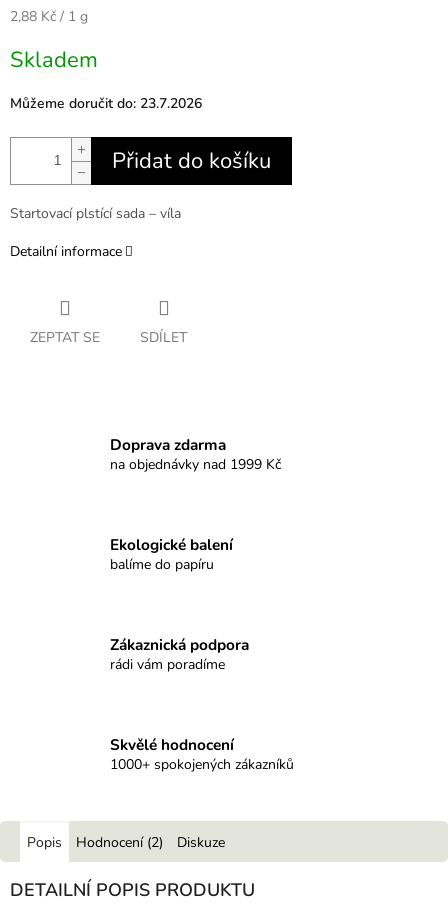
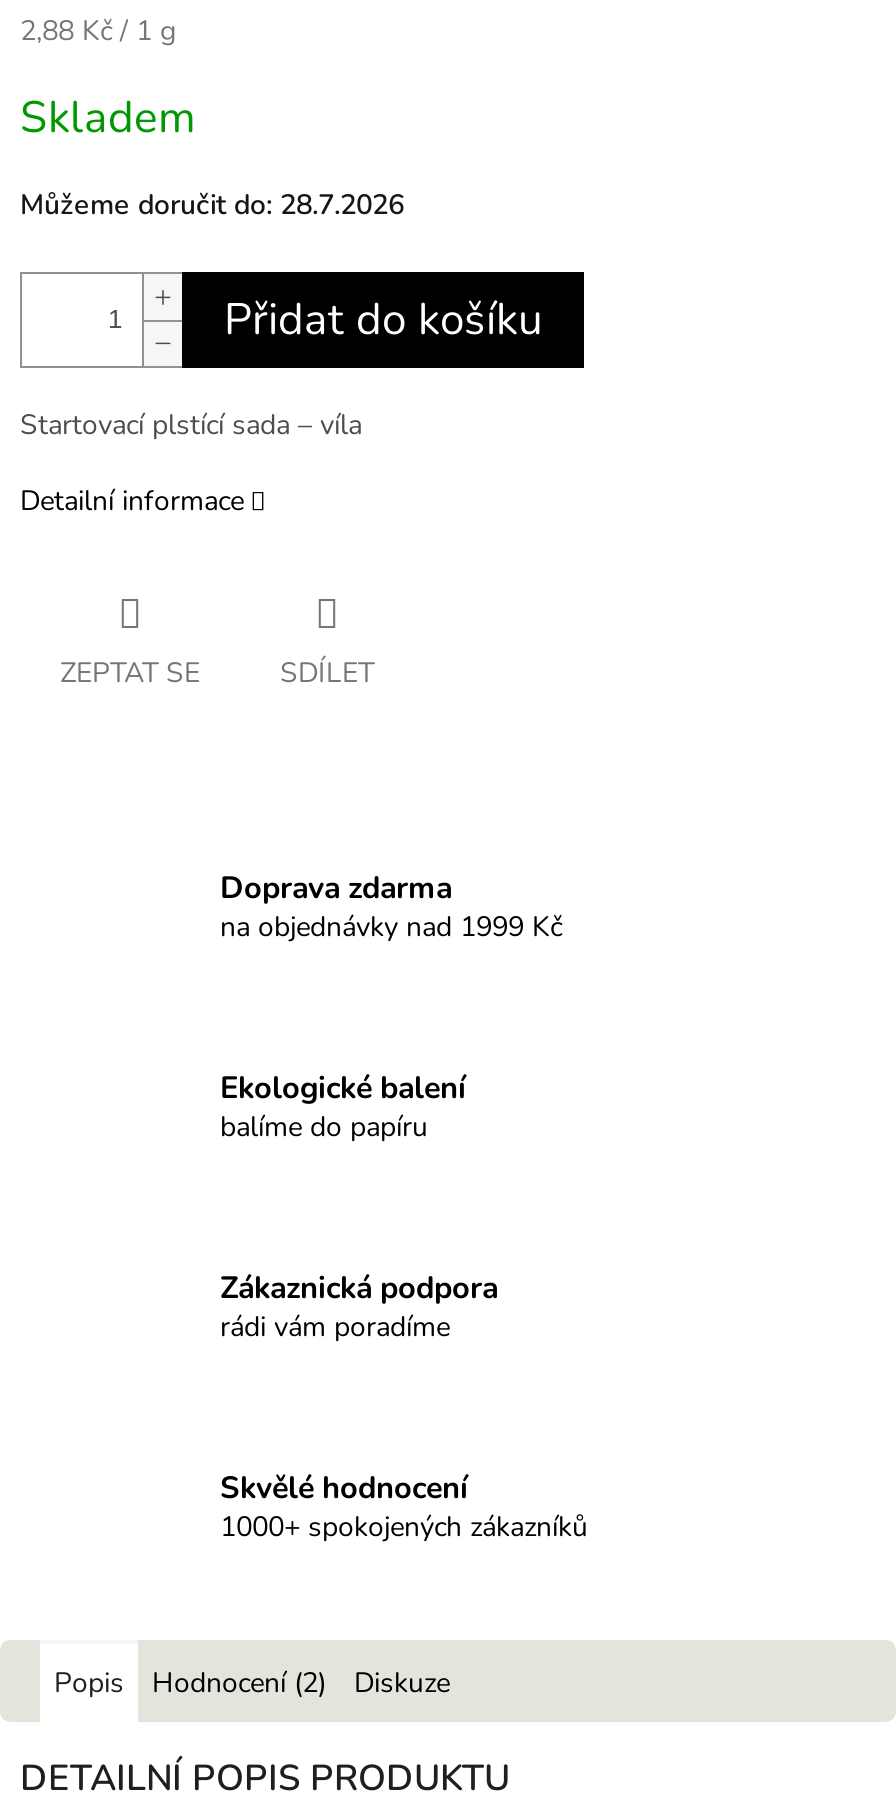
- Můžeme doručit do: 23.7.2026
+ Můžeme doručit do: 28.7.2026
